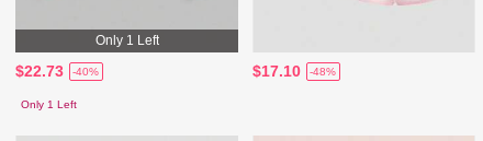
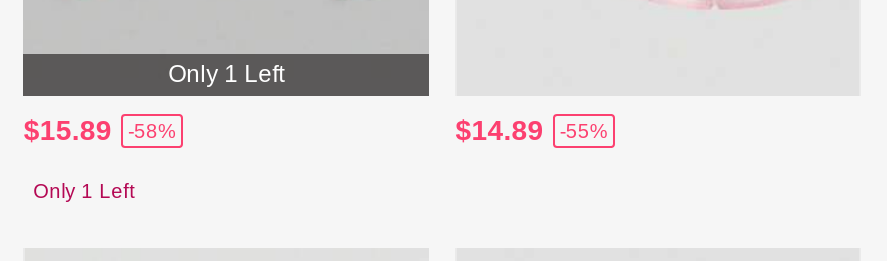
- $22.73
+ $15.89

- -40%
+ -58%

- $17.10
+ $14.89

- -48%
+ -55%
